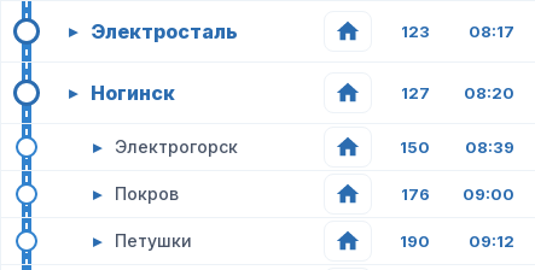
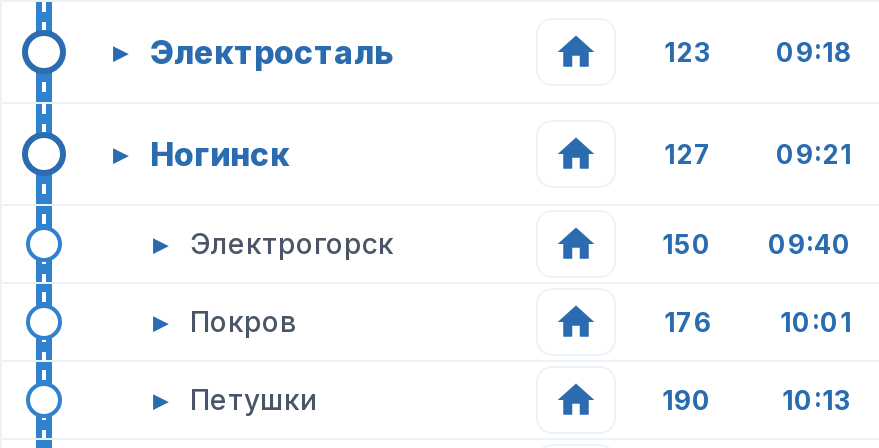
- 123 08:17
+ 123 09:18

- 127 08:20
+ 127 09:21

- 150 08:39
+ 150 09:40

- 09:00
+ 10:01

- 09:12
+ 10:13
